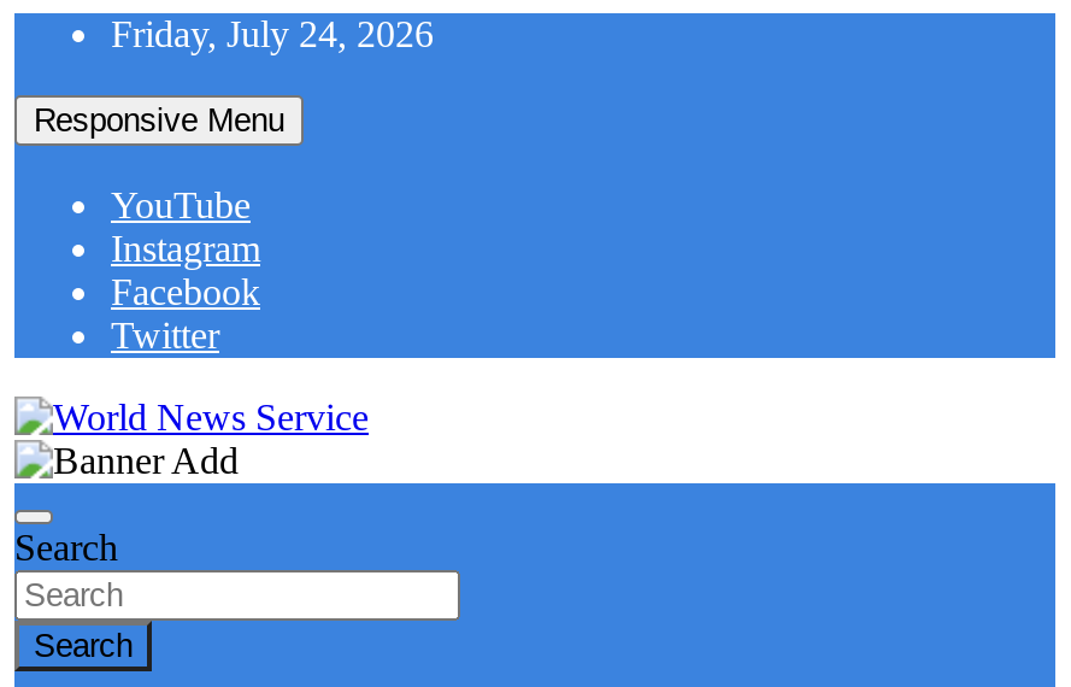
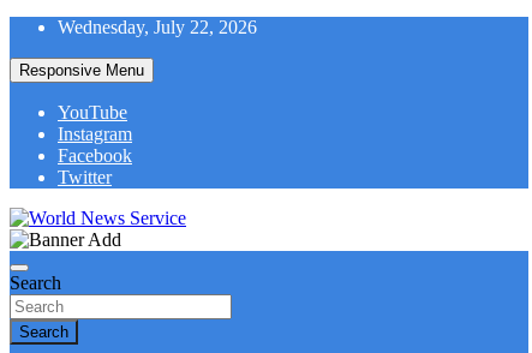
- Friday, July 24, 2026
+ Wednesday, July 22, 2026
